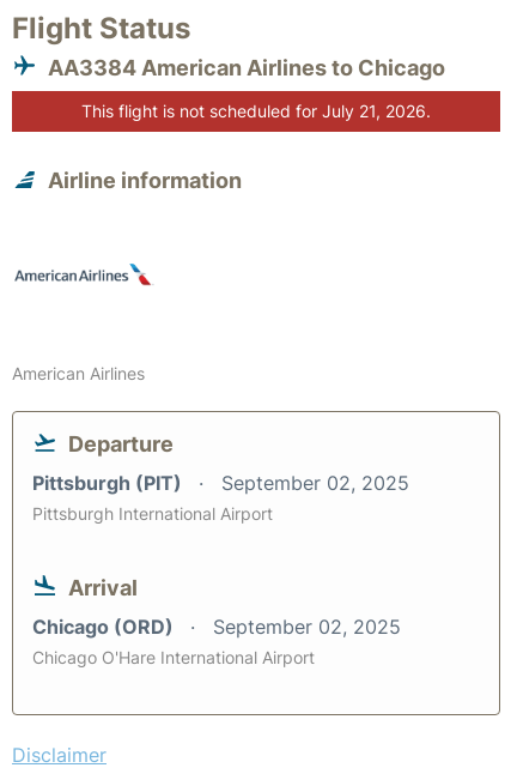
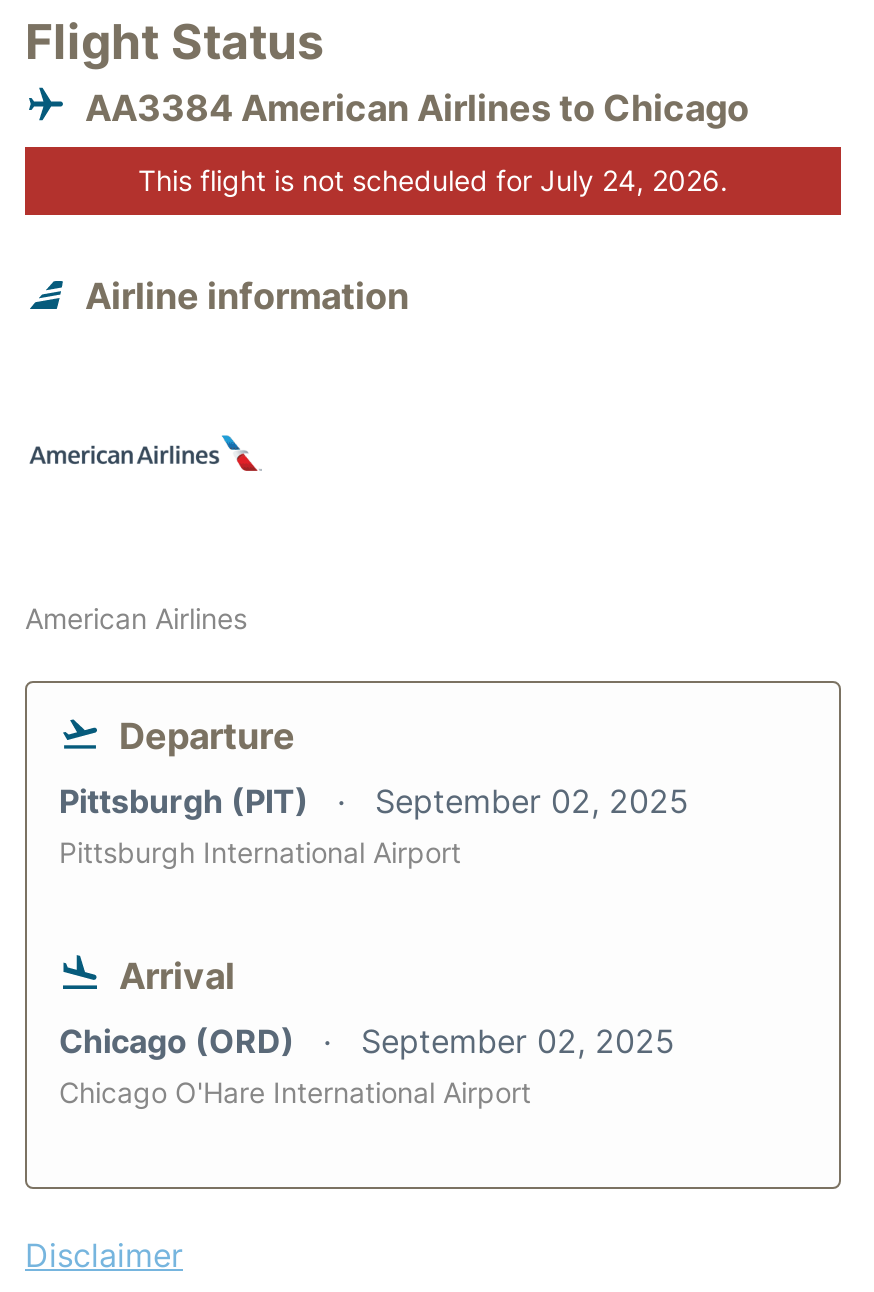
- This flight is not scheduled for July 21, 2026.
+ This flight is not scheduled for July 24, 2026.
